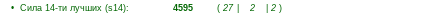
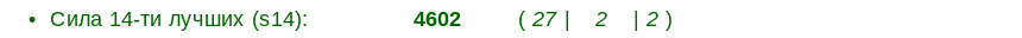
- 4595
+ 4602
